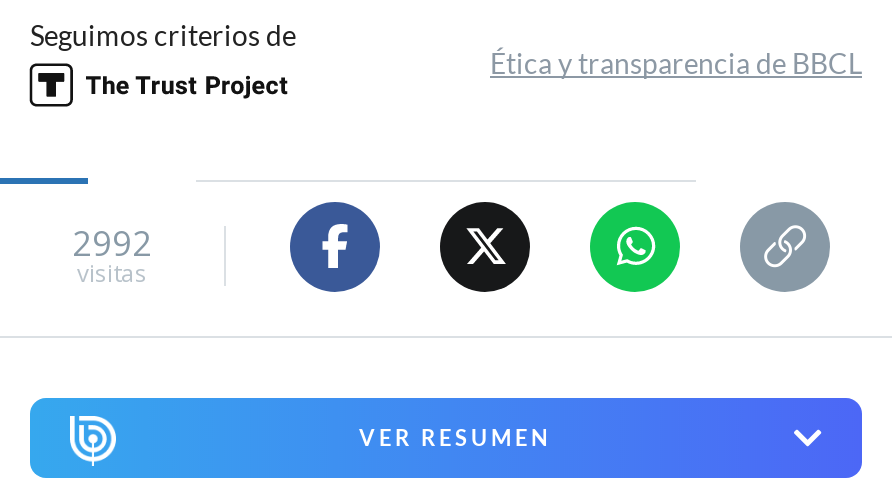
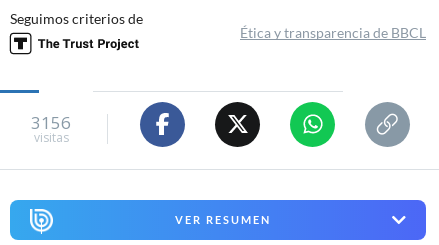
- 2992
+ 3156
